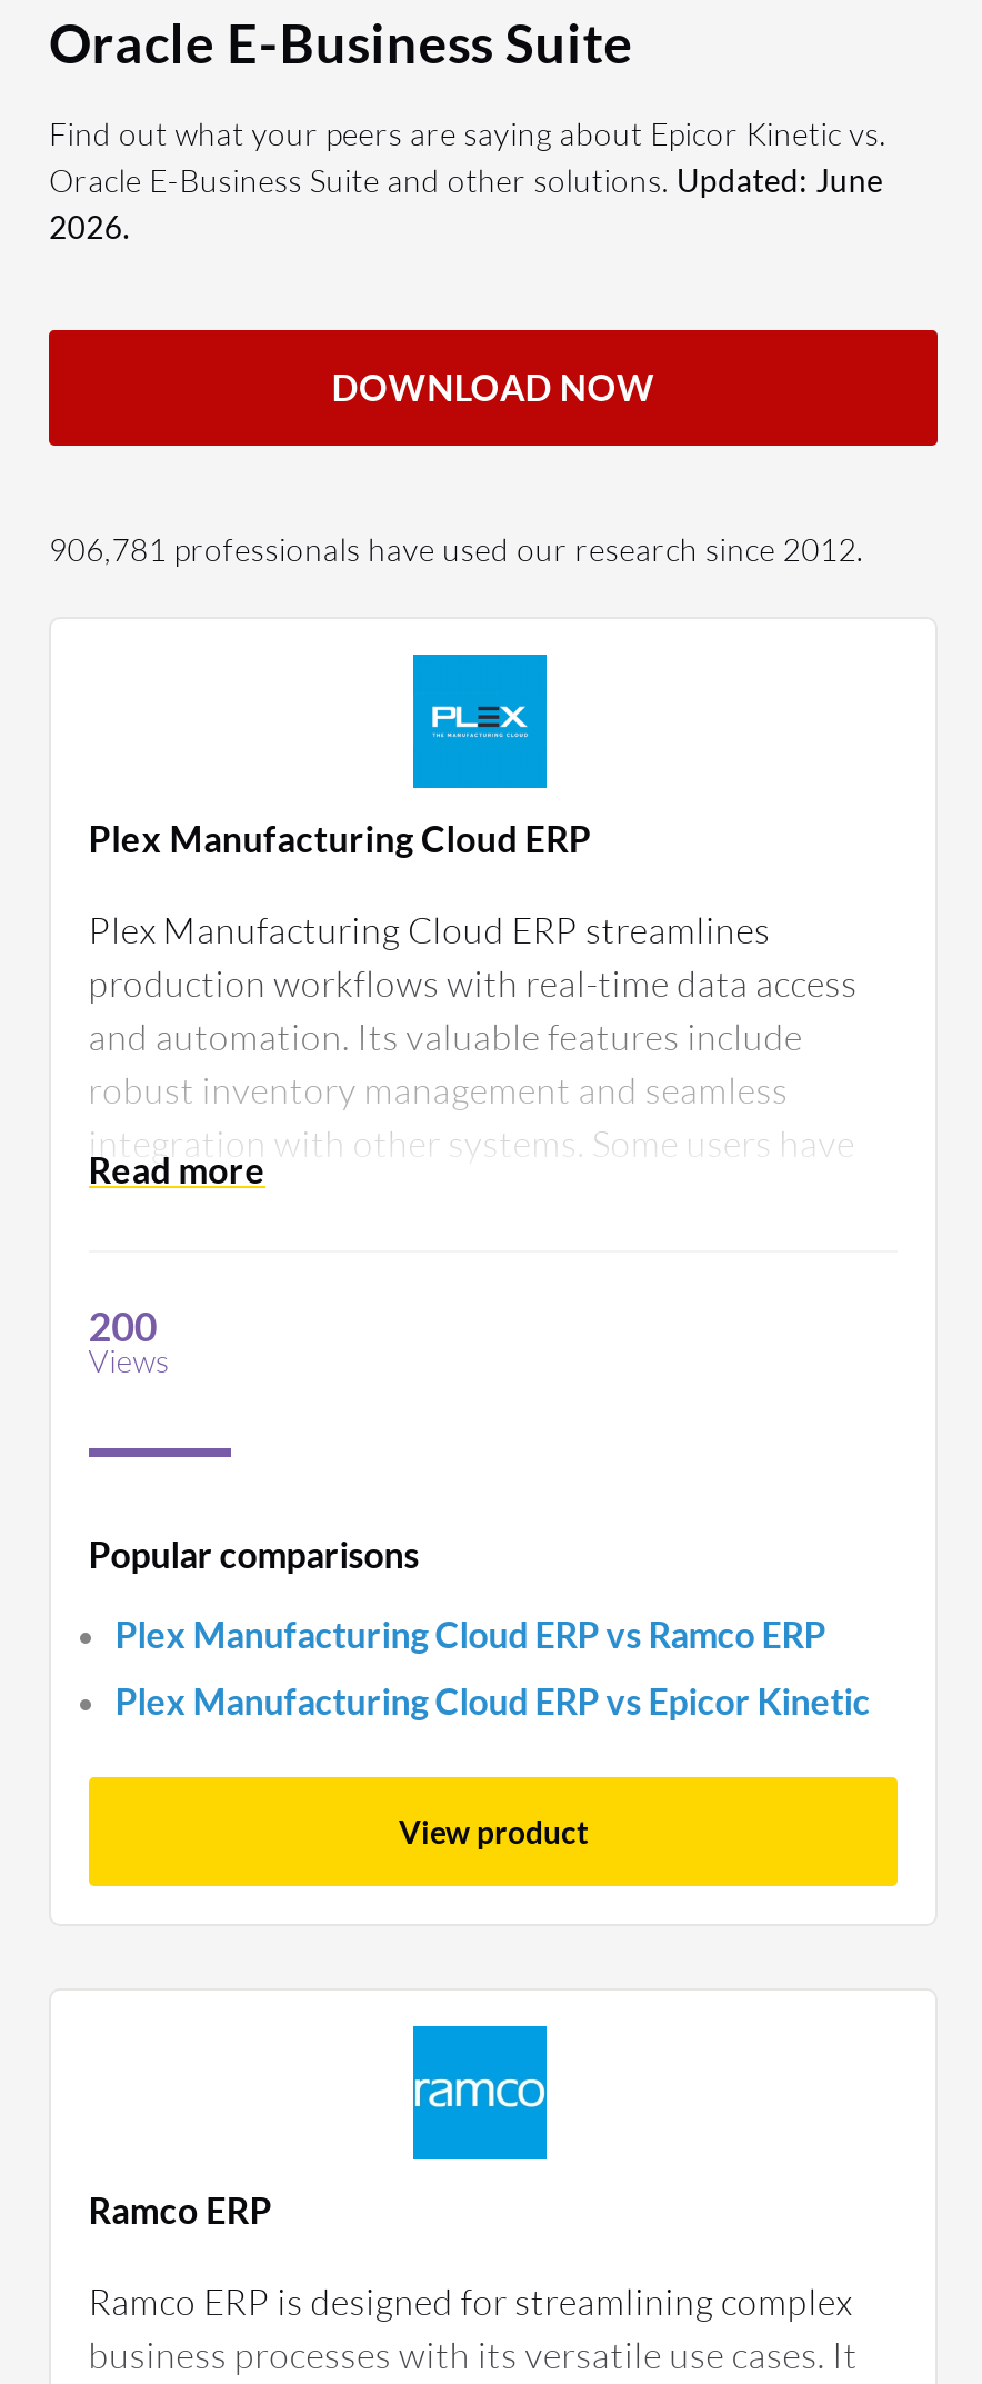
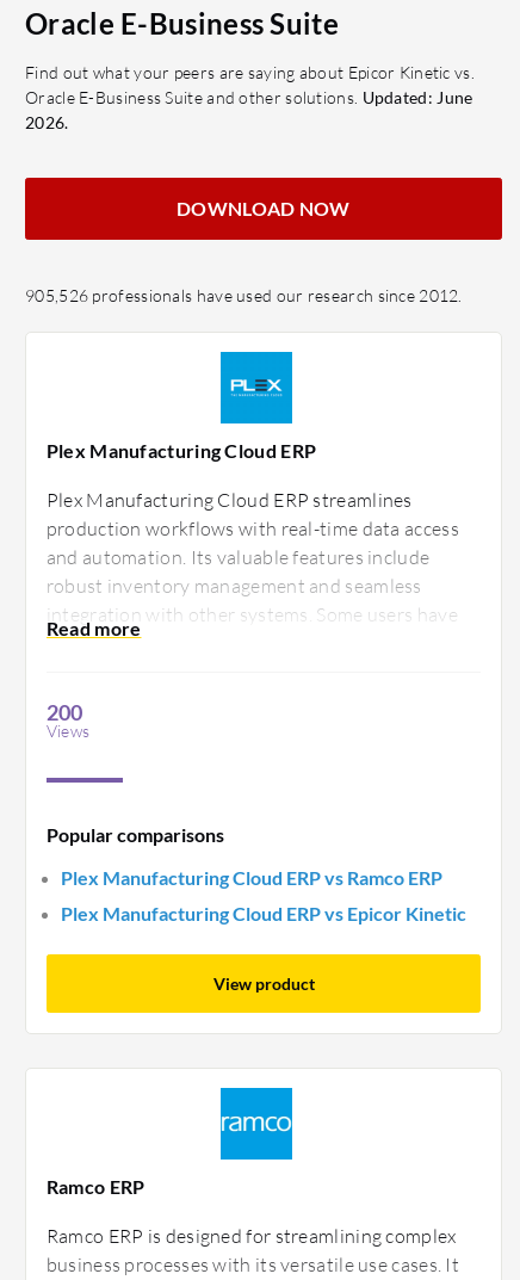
- 906,781 professionals have used our research since 2012.
+ 905,526 professionals have used our research since 2012.
